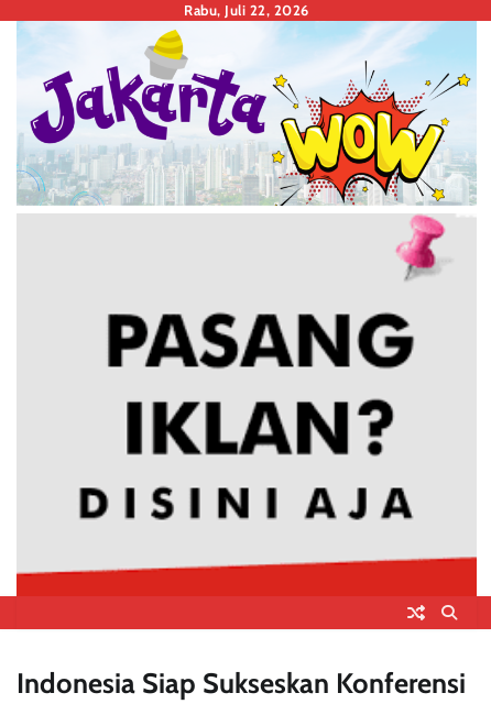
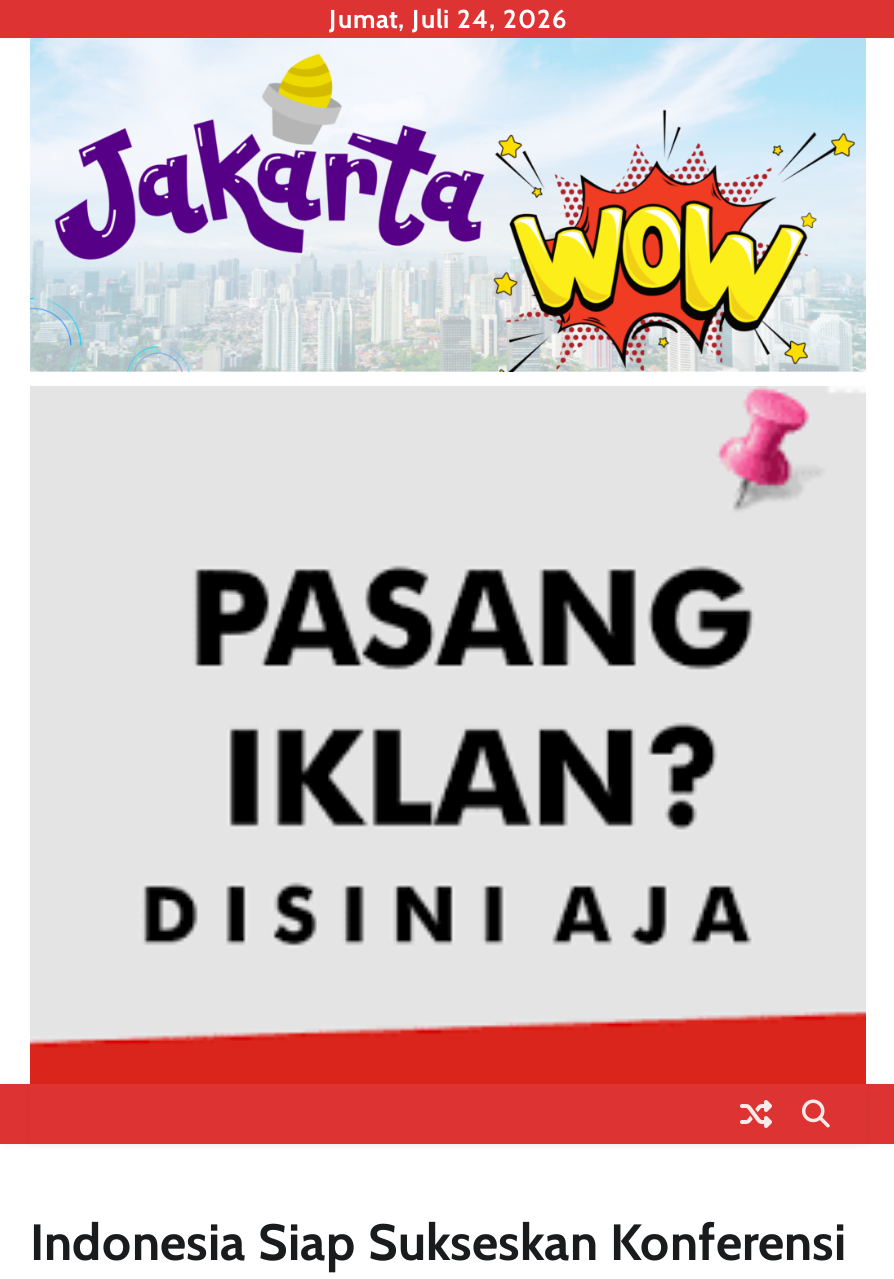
- Rabu, Juli 22, 2026
+ Jumat, Juli 24, 2026
